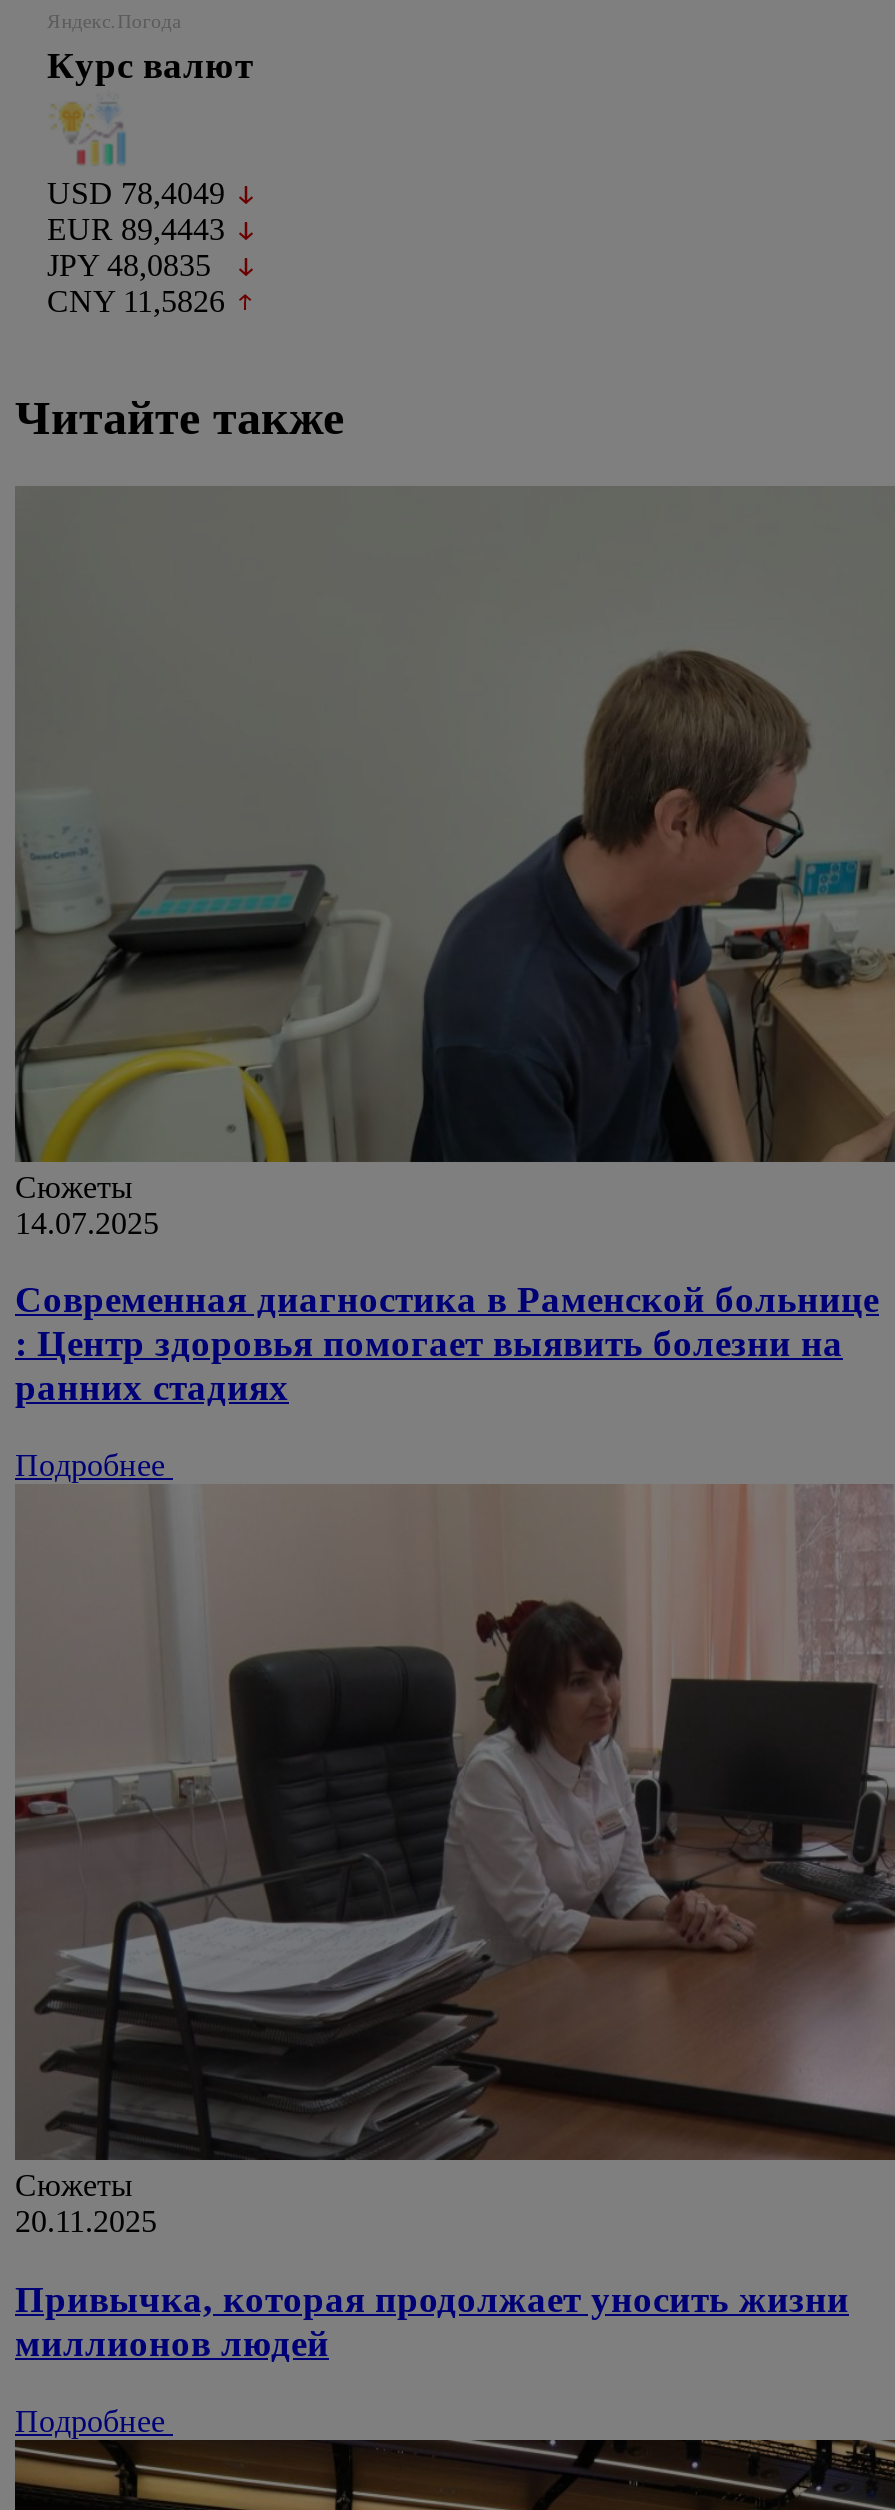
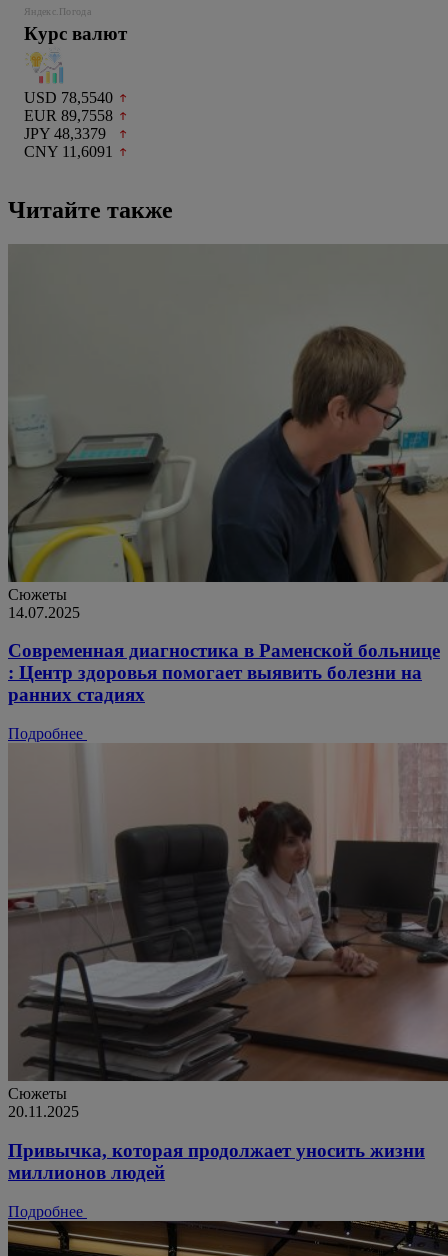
- USD 78,4049
+ USD 78,5540

- EUR 89,4443
+ EUR 89,7558

- JPY 48,0835
+ JPY 48,3379

- CNY 11,5826
+ CNY 11,6091
